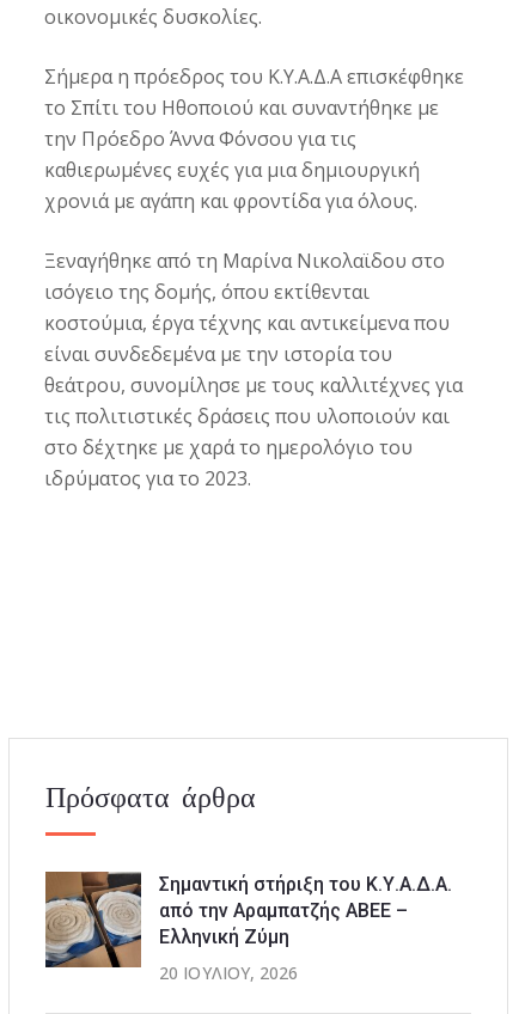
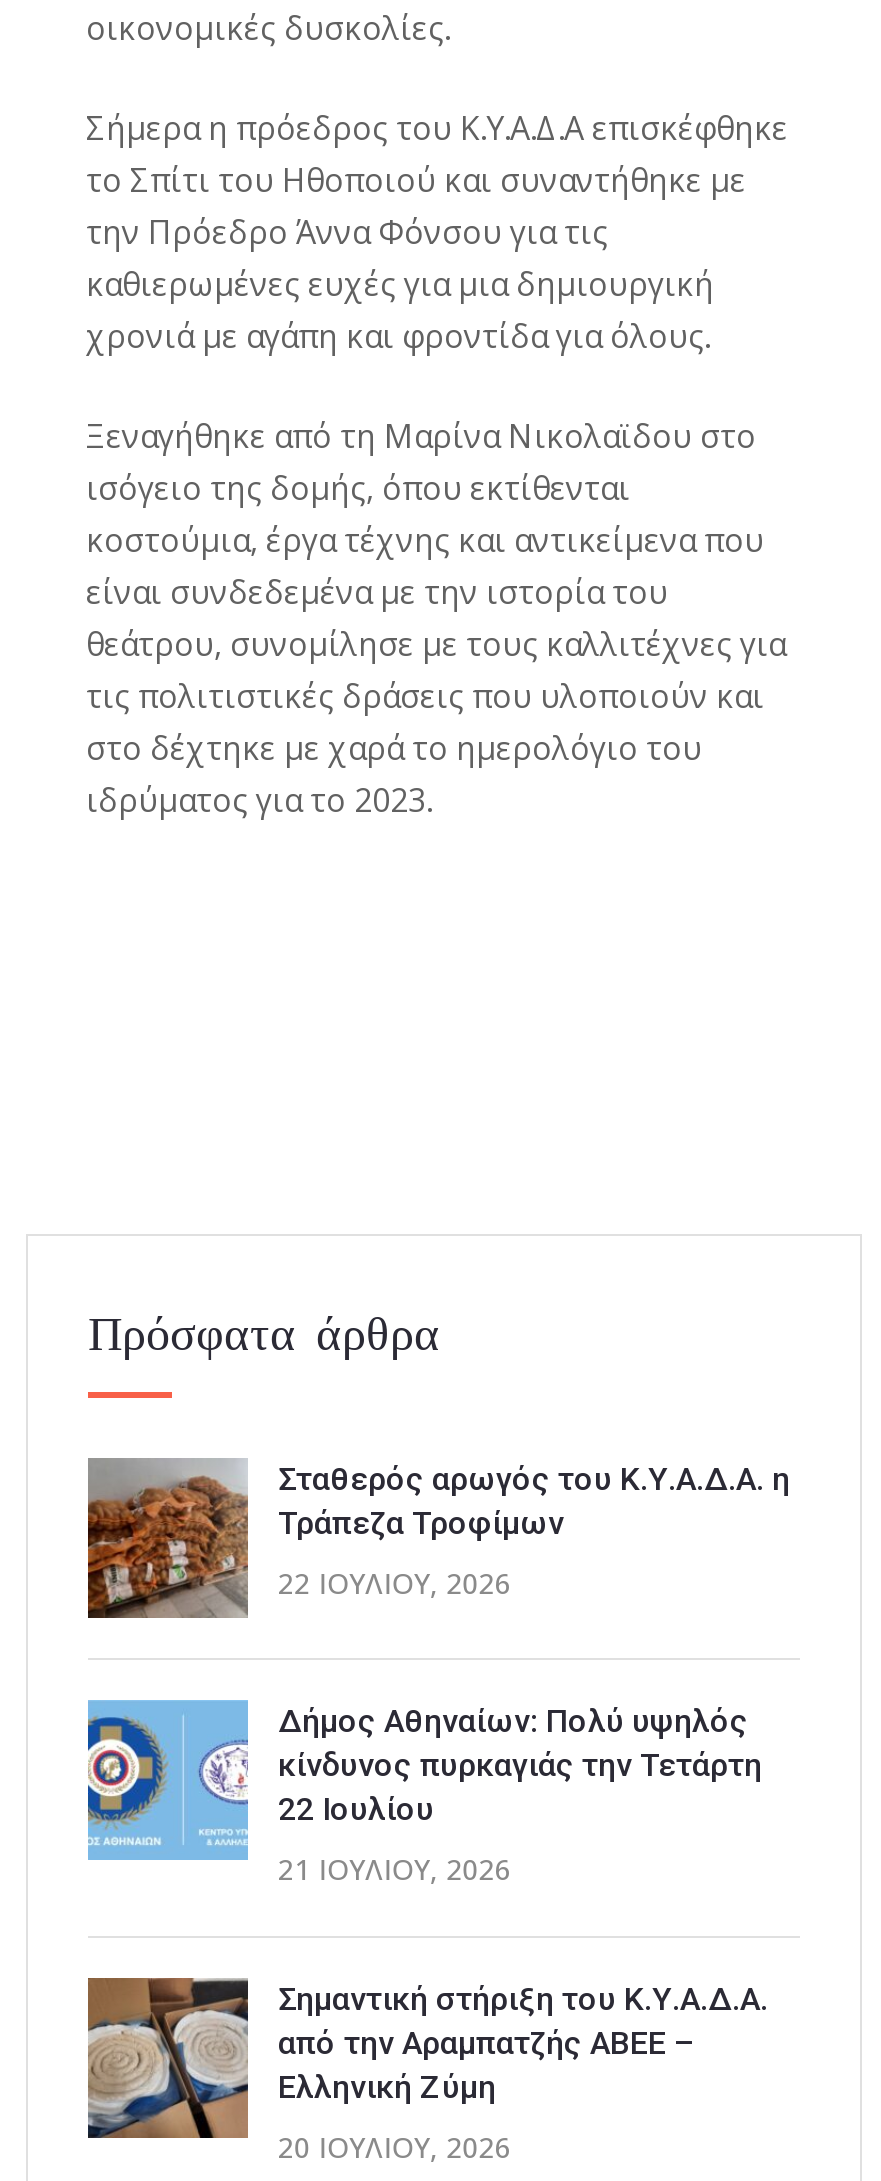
+ [image]
+ Σταθερός αρωγός του Κ.Υ.Α.Δ.Α. η
+ Τράπεζα Τροφίμων
+ 22 ΙΟΥΛΊΟΥ, 2026

+ [image]
+ Δήμος Αθηναίων: Πολύ υψηλός
+ κίνδυνος πυρκαγιάς την Τετάρτη
+ 22 Ιουλίου
+ 21 ΙΟΥΛΊΟΥ, 2026
